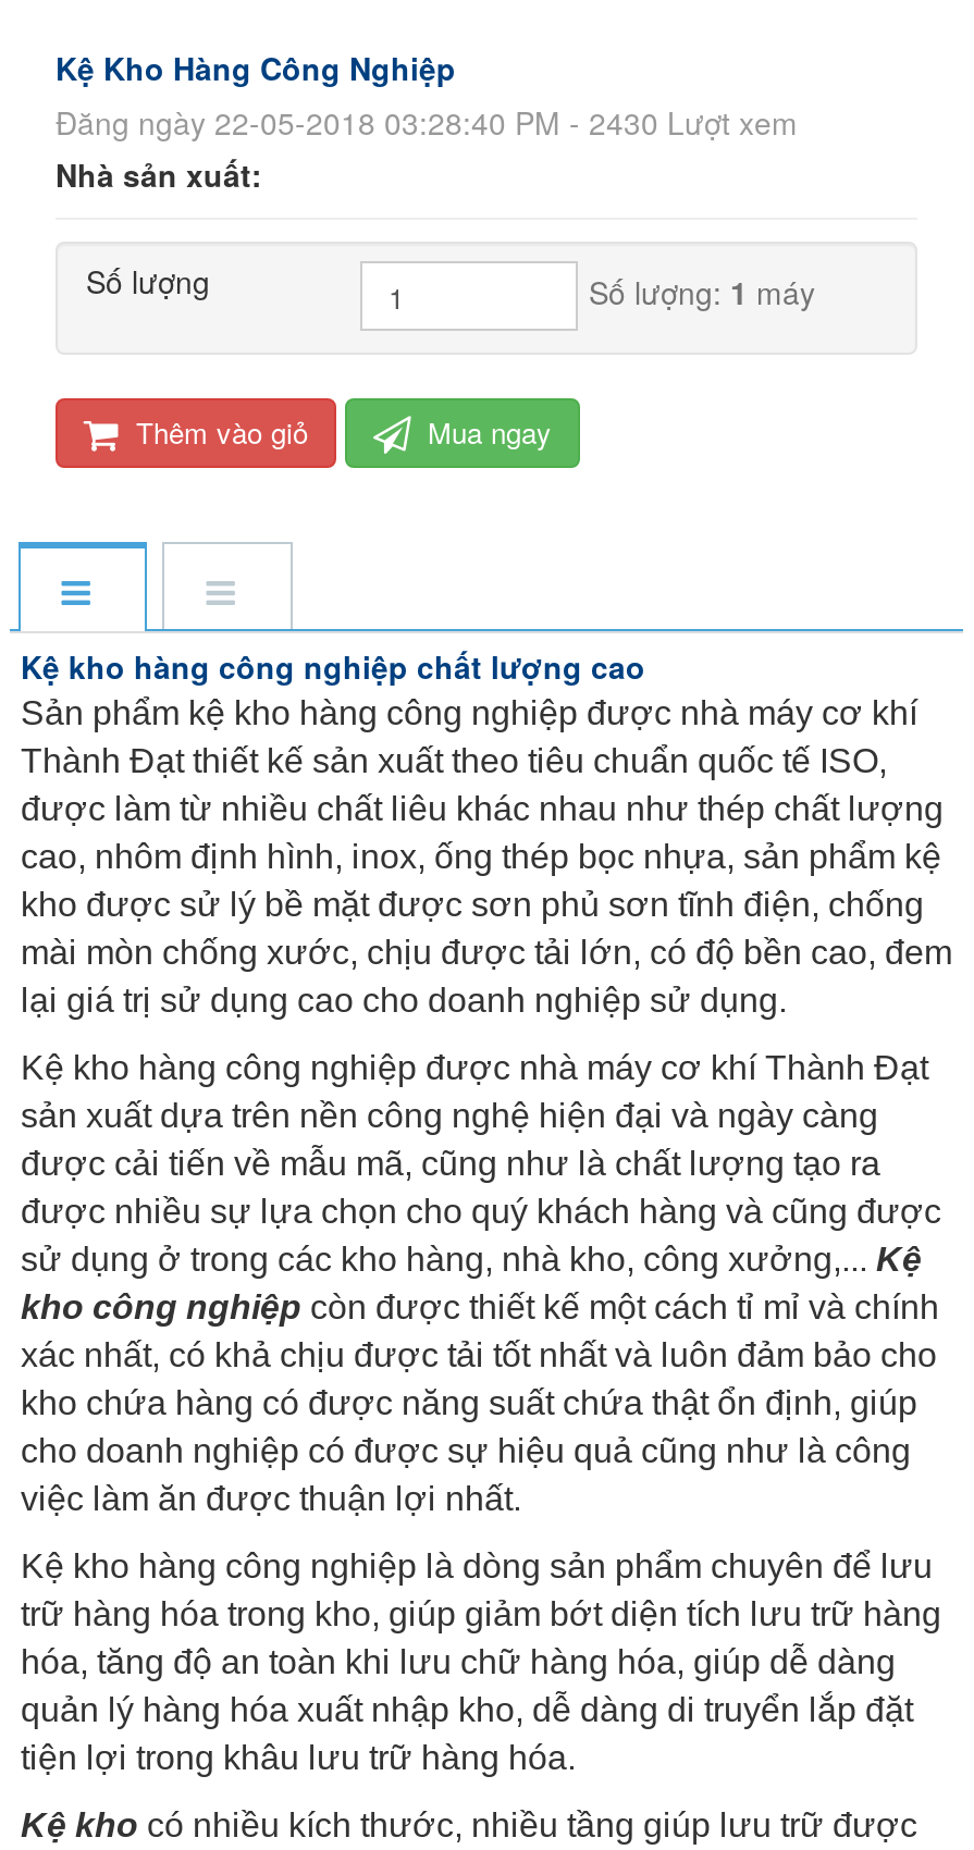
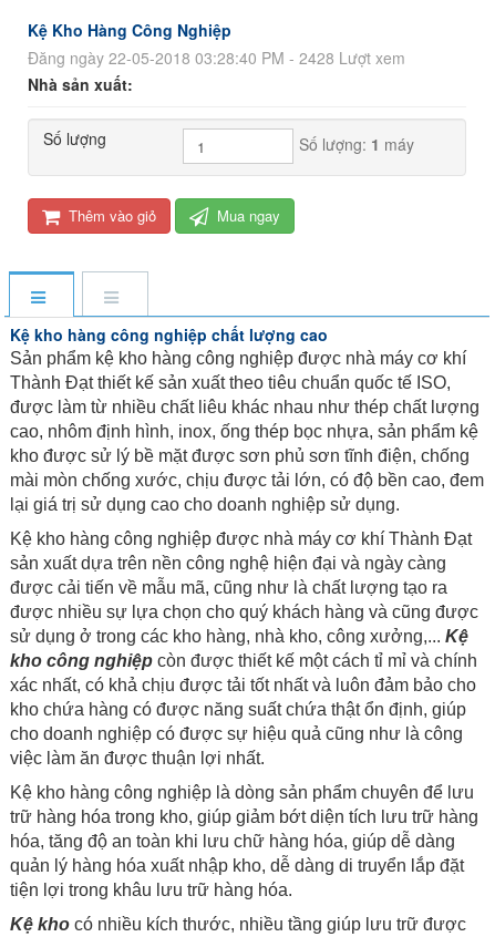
- Đăng ngày 22-05-2018 03:28:40 PM - 2430 Lượt xem
+ Đăng ngày 22-05-2018 03:28:40 PM - 2428 Lượt xem
